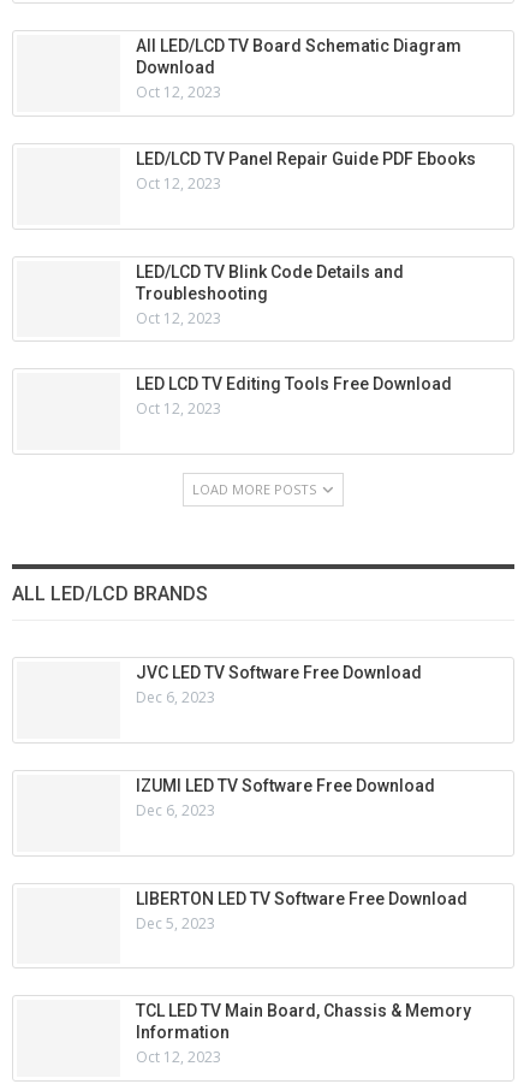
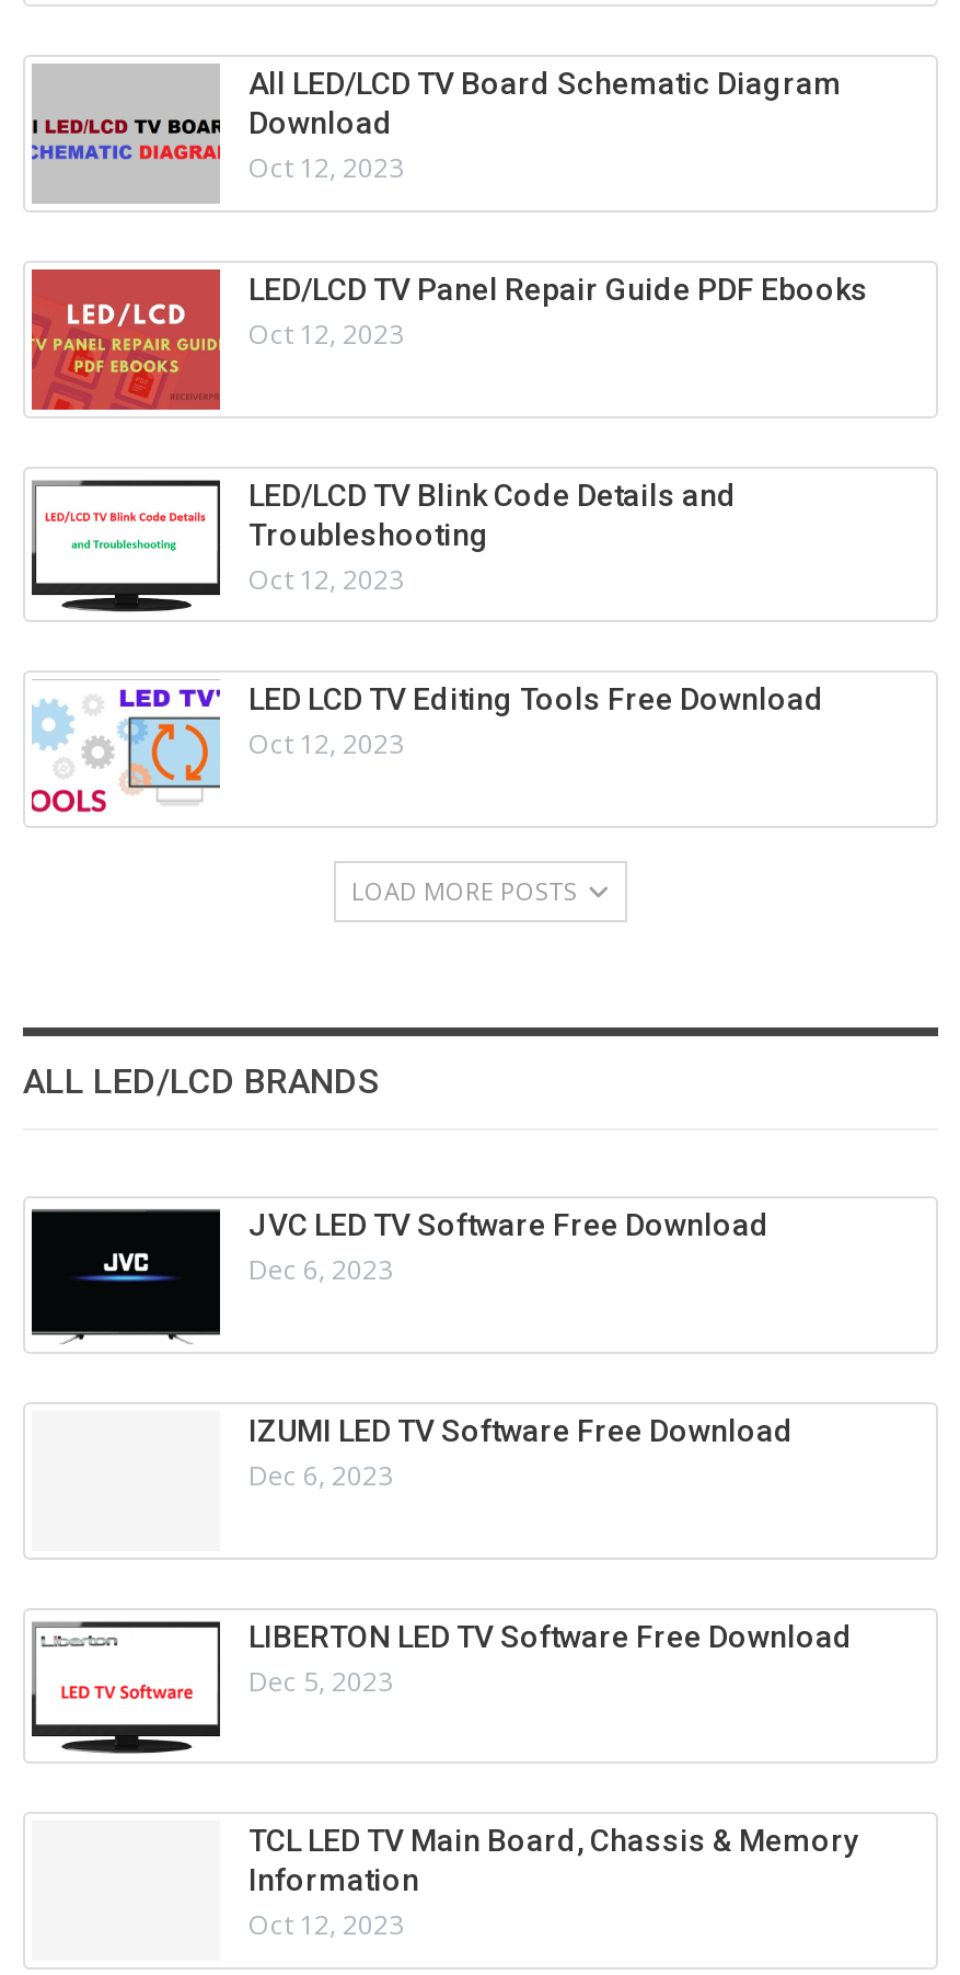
+ [image]

+ [image]

+ [image]

+ [image]

+ [image]

+ [image]
